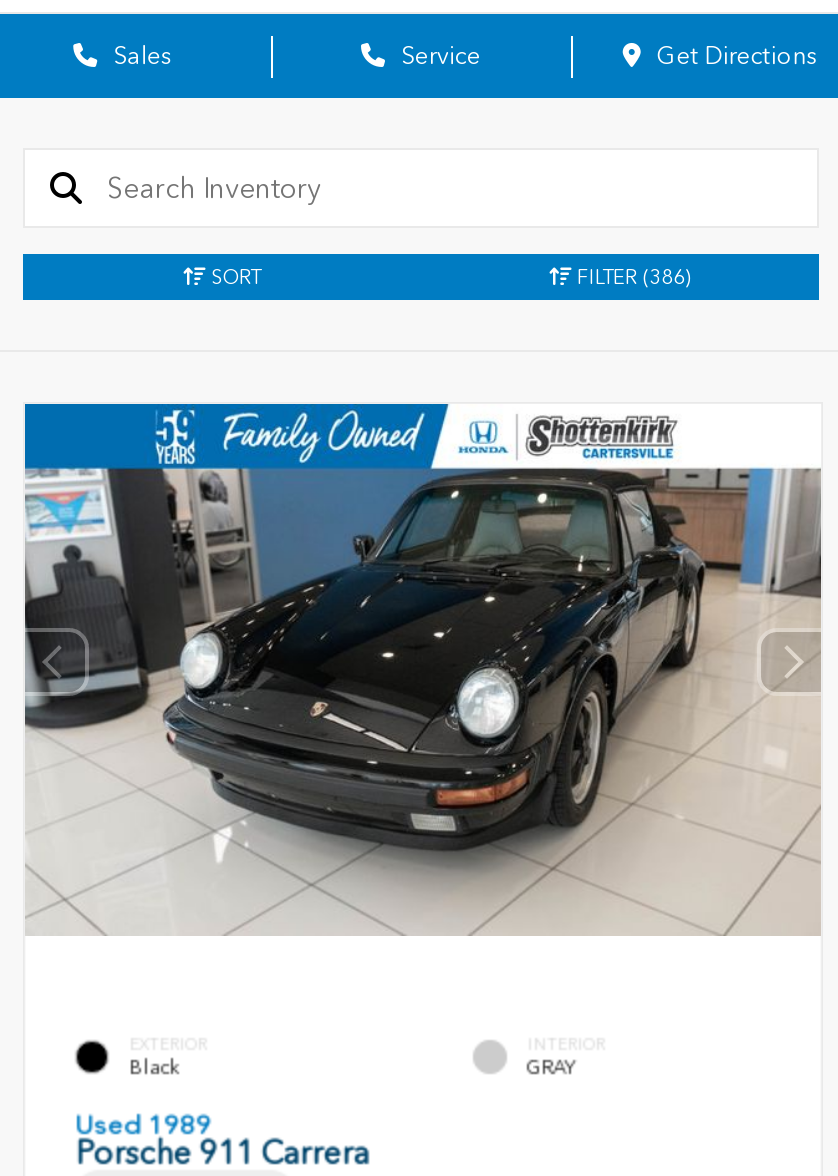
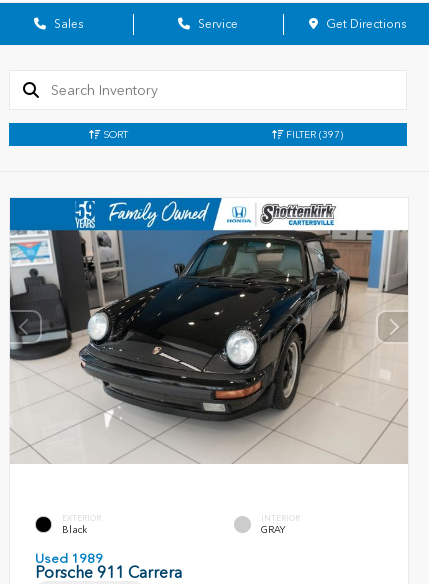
- FILTER (386)
+ FILTER (397)
